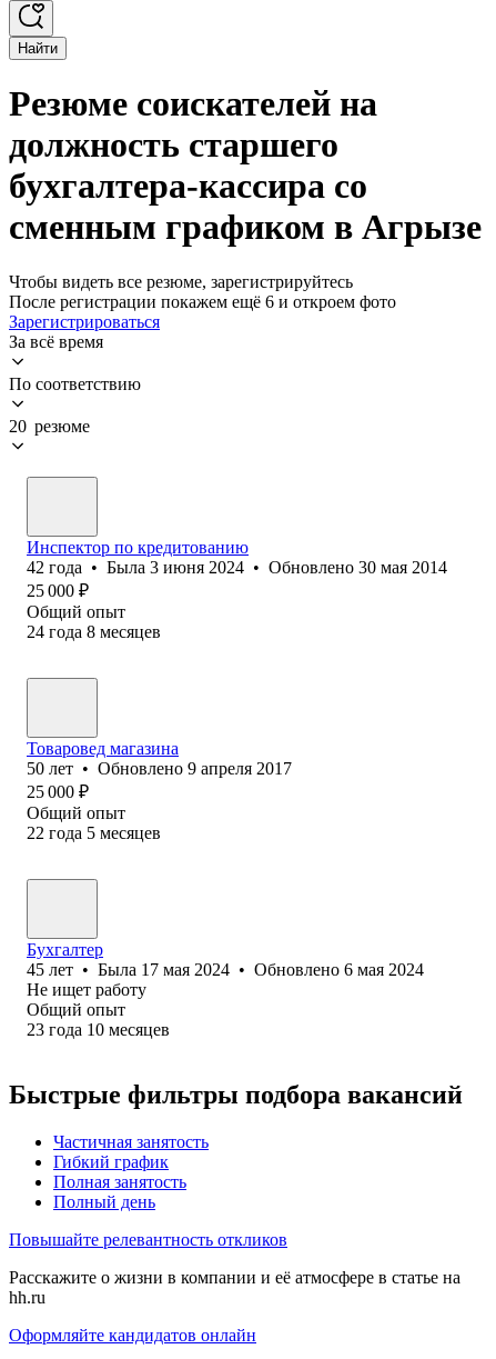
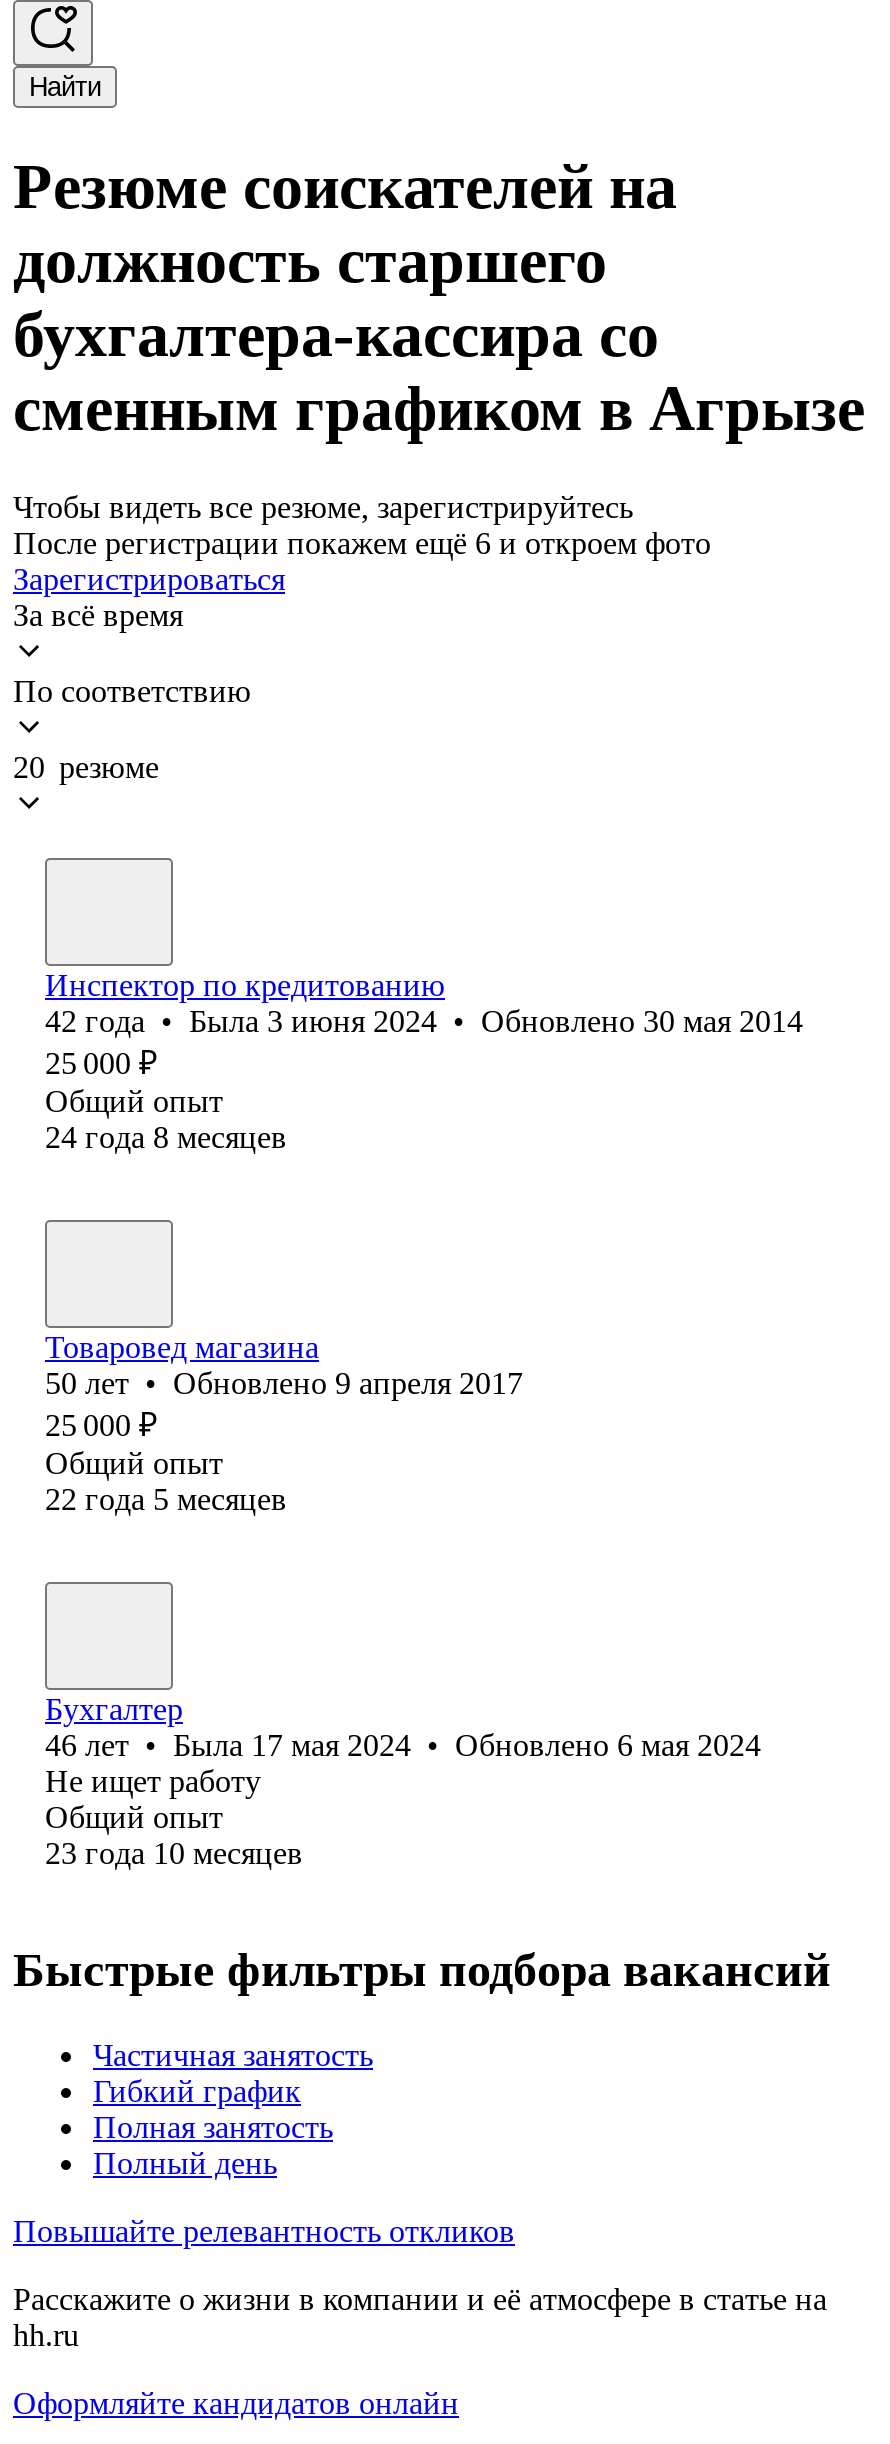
- 45 лет • Была 17 мая 2024 • Обновлено 6 мая 2024
+ 46 лет • Была 17 мая 2024 • Обновлено 6 мая 2024
